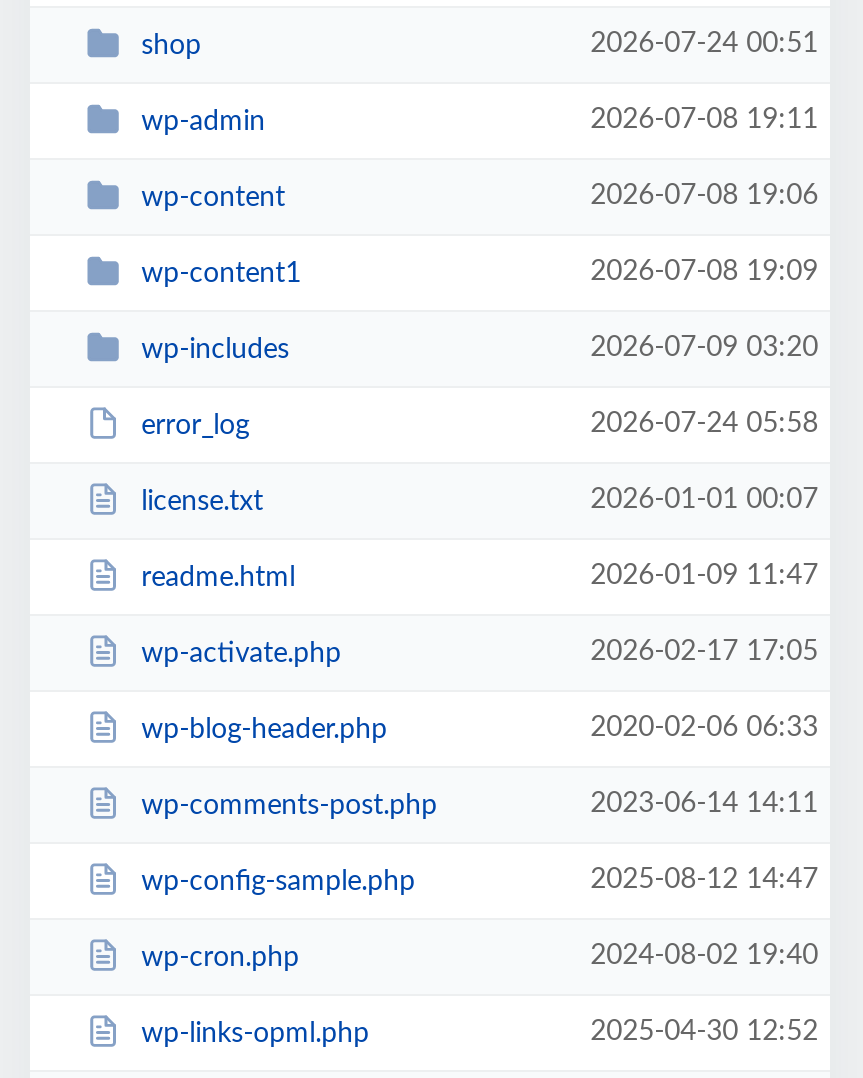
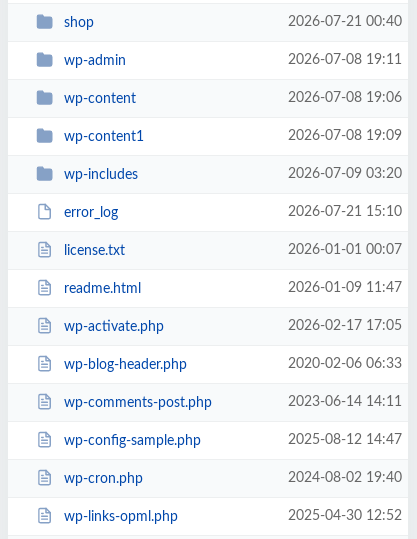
- 2026-07-24 00:51
+ 2026-07-21 00:40

- 2026-07-24 05:58
+ 2026-07-21 15:10
